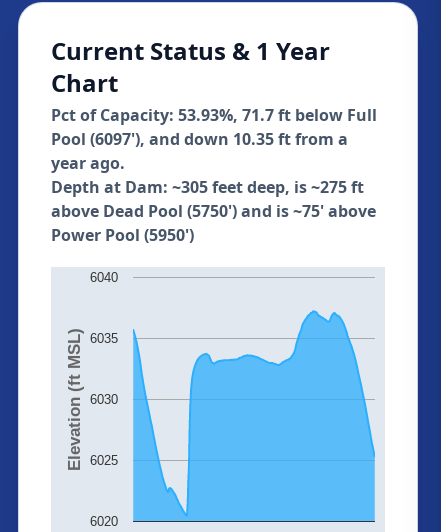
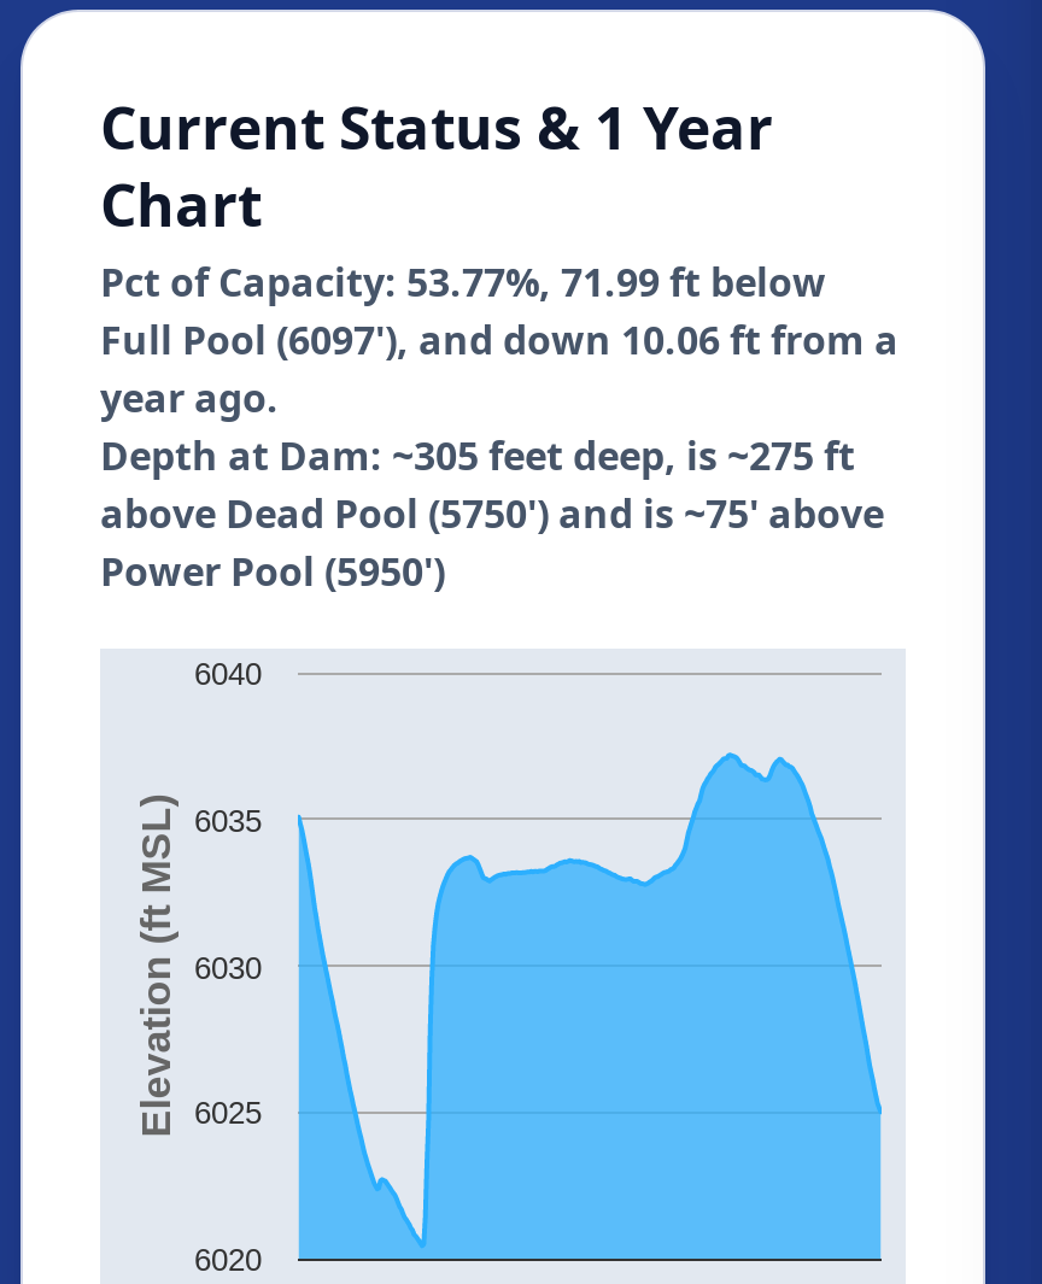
- Pct of Capacity: 53.93%, 71.7 ft below Full
- Pool (6097'), and down 10.35 ft from a
+ Pct of Capacity: 53.77%, 71.99 ft below
+ Full Pool (6097'), and down 10.06 ft from a
